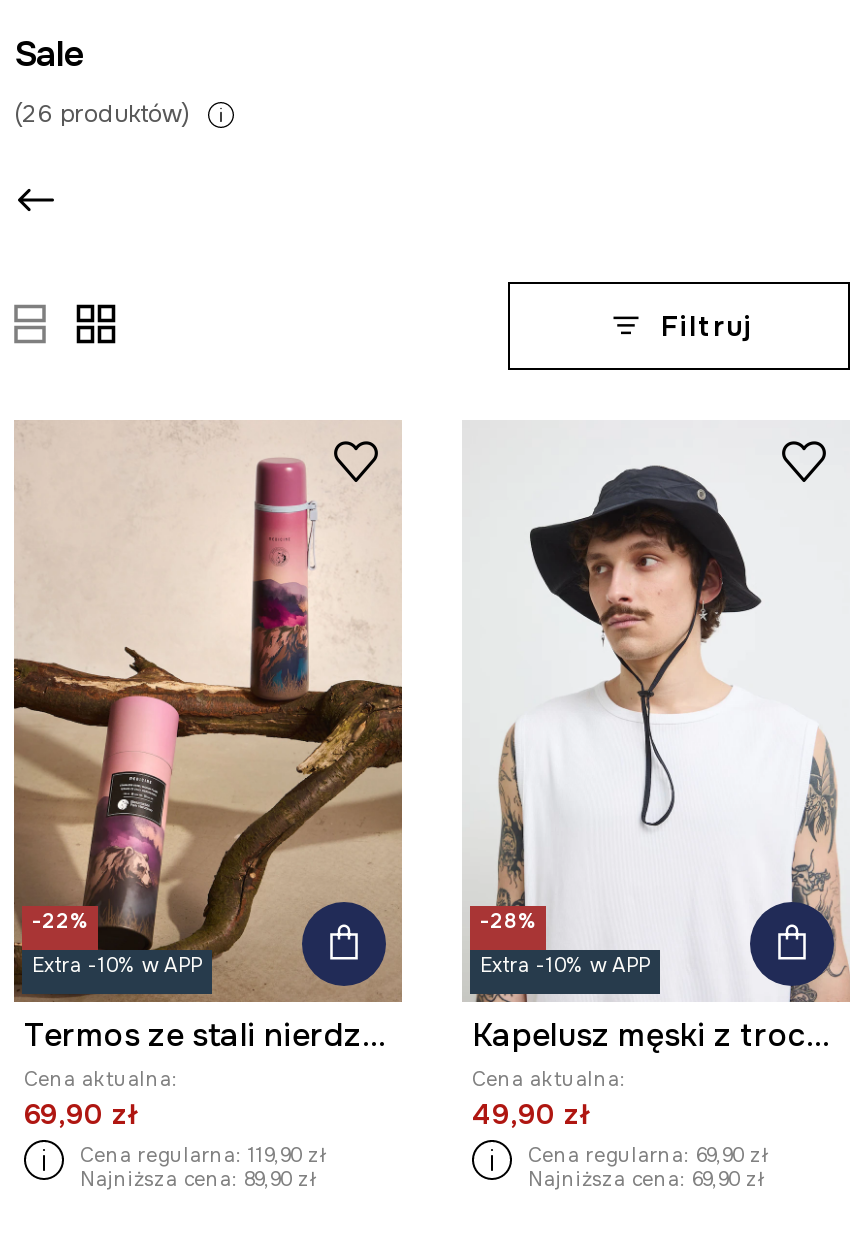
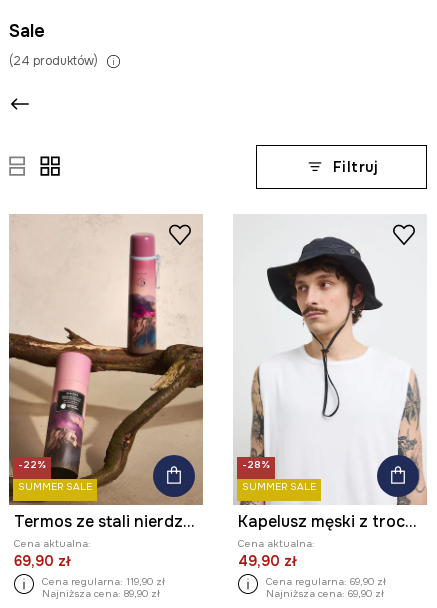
- (26 produktów)
+ (24 produktów)

- Extra -10% w APP
+ SUMMER SALE

- Extra -10% w APP
+ SUMMER SALE
